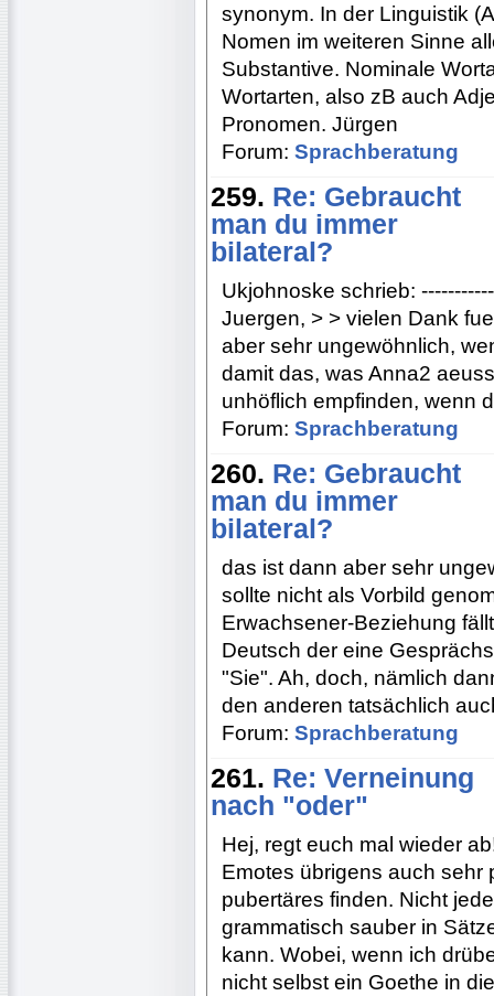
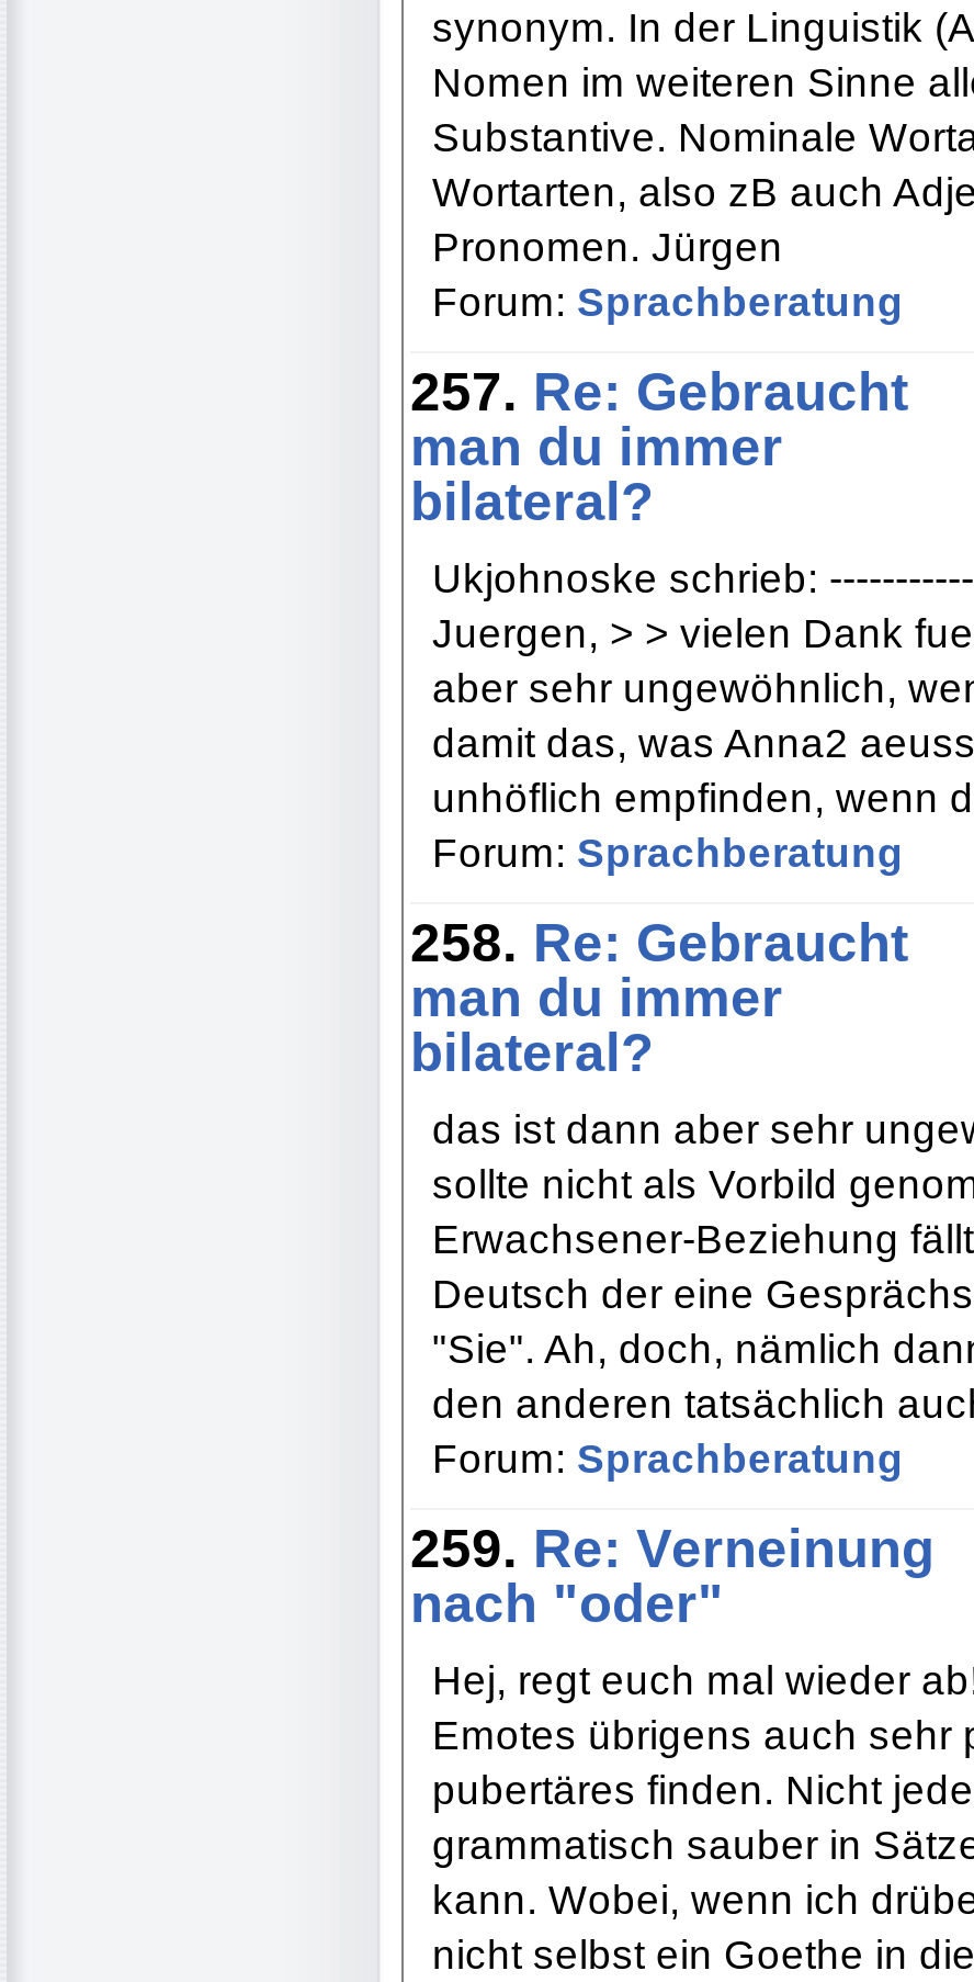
- 259. Re: Gebraucht
+ 257. Re: Gebraucht

- 260. Re: Gebraucht
+ 258. Re: Gebraucht

- 261. Re: Verneinung
+ 259. Re: Verneinung
